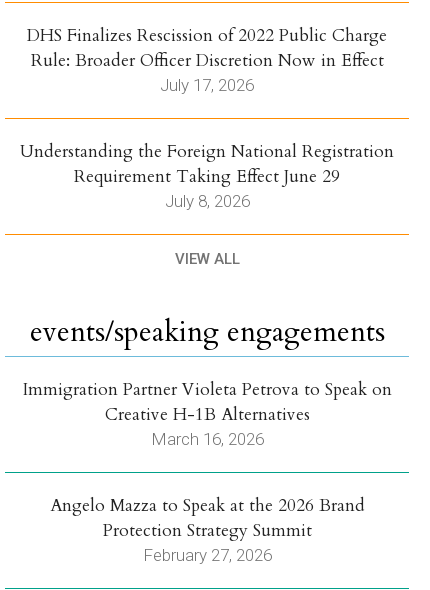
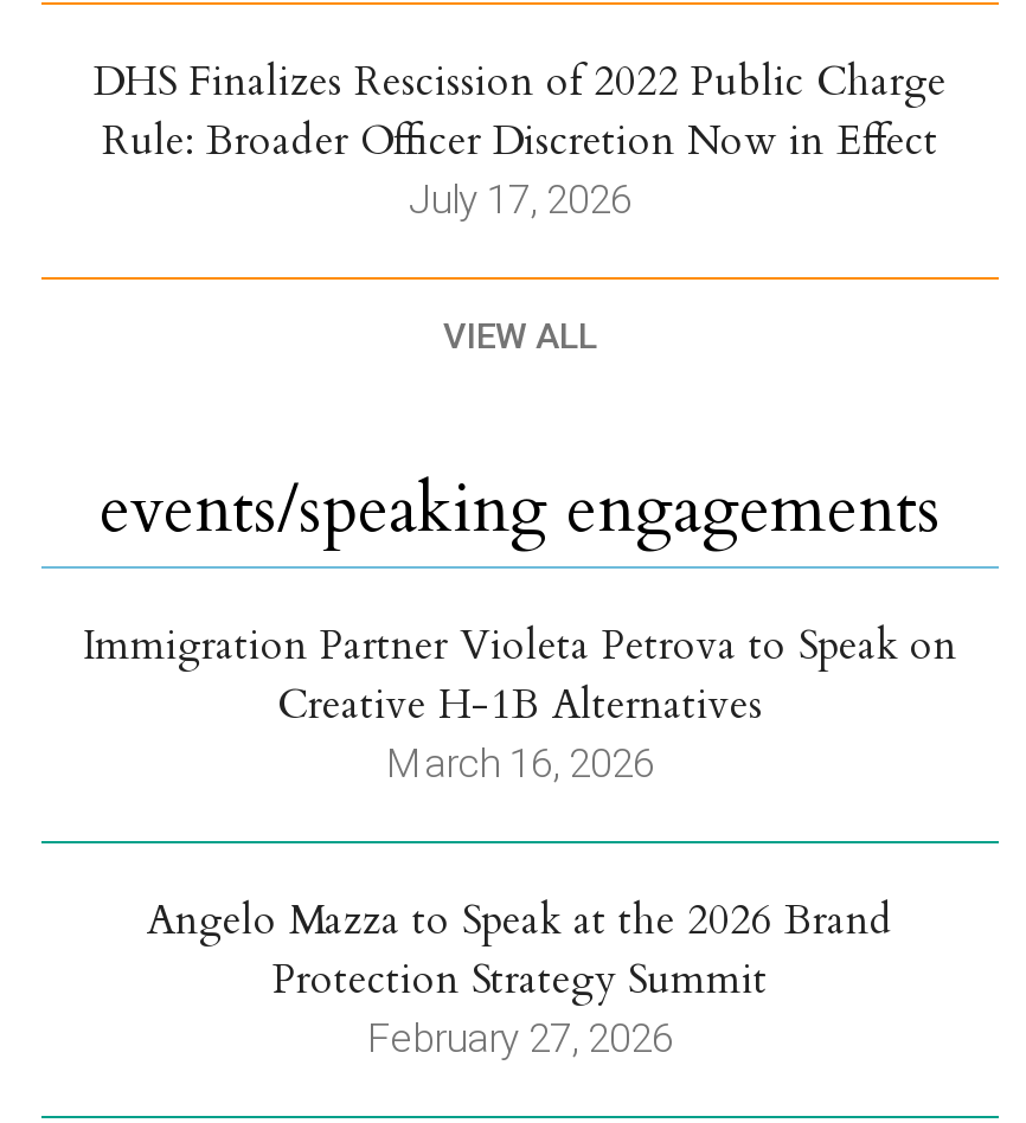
- Understanding the Foreign National Registration
- Requirement Taking Effect June 29
- July 8, 2026
